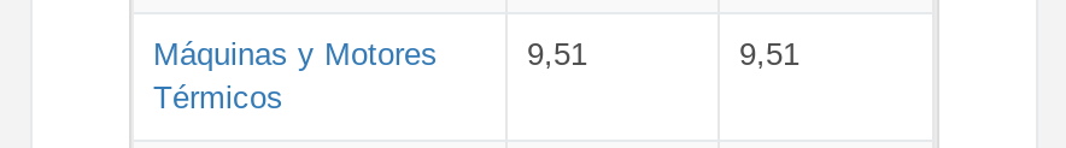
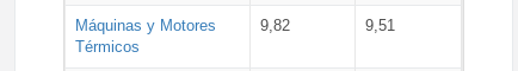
- 9,51
+ 9,82
